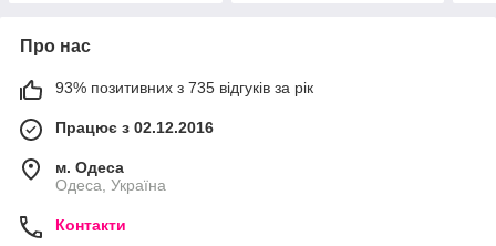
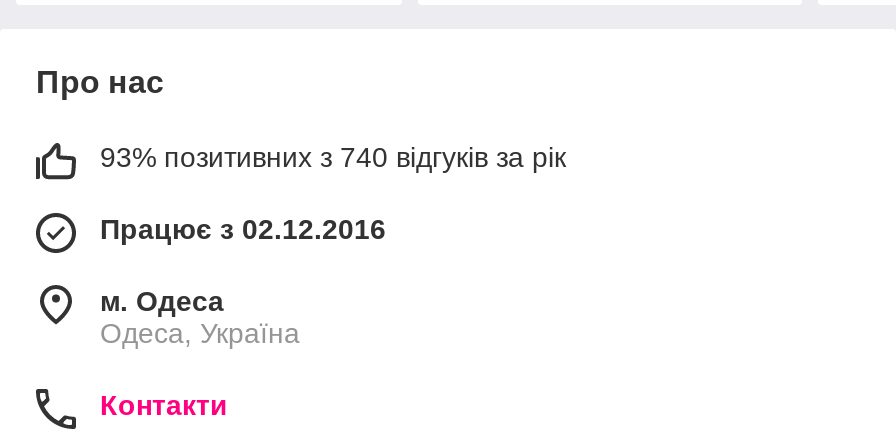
- 93% позитивних з 735 відгуків за рік
+ 93% позитивних з 740 відгуків за рік
